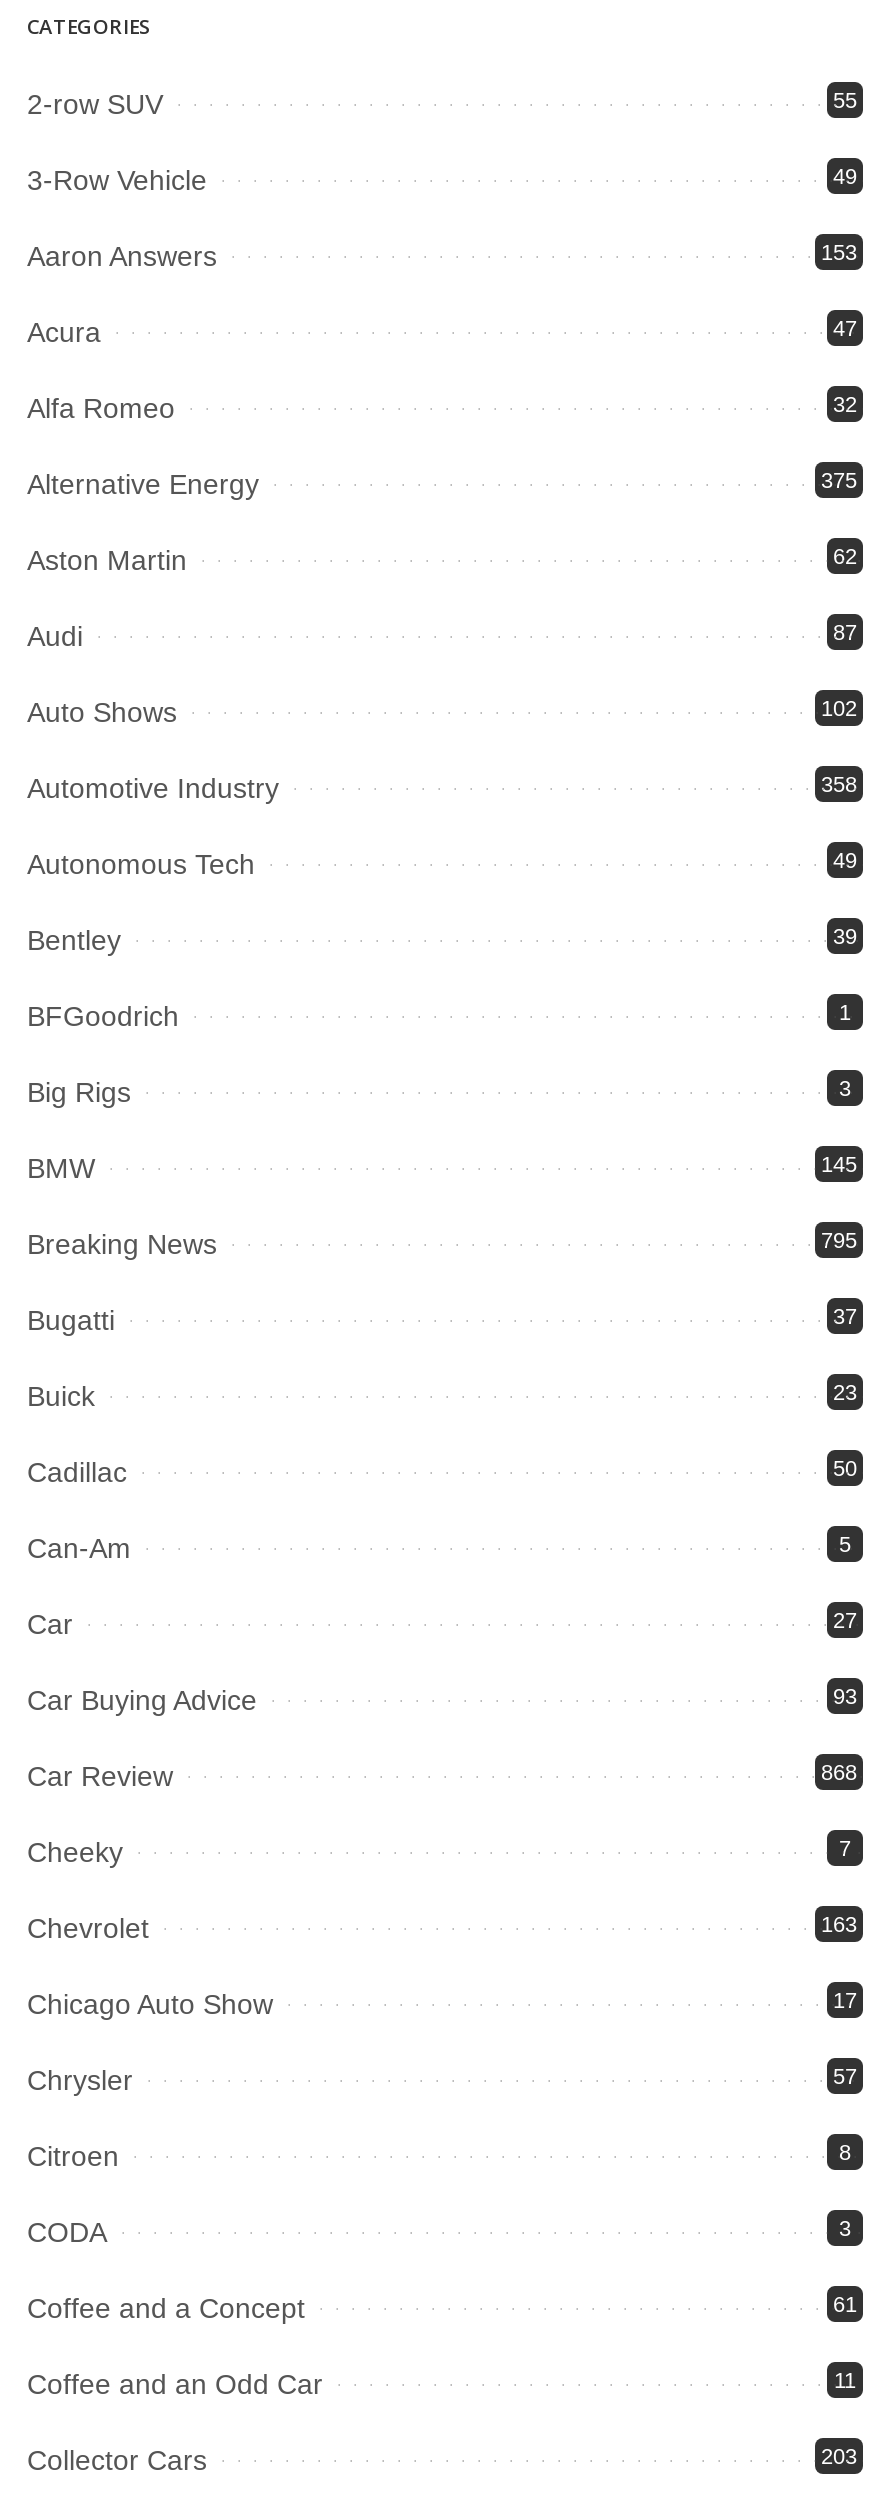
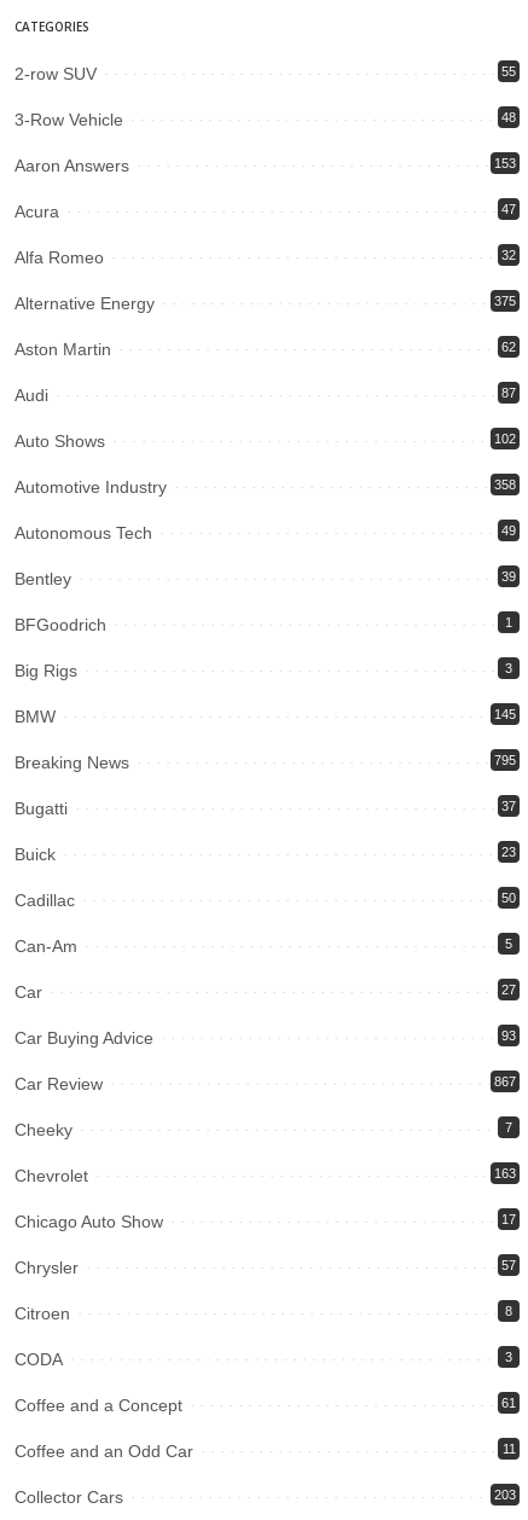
- 49
+ 48

- 868
+ 867
